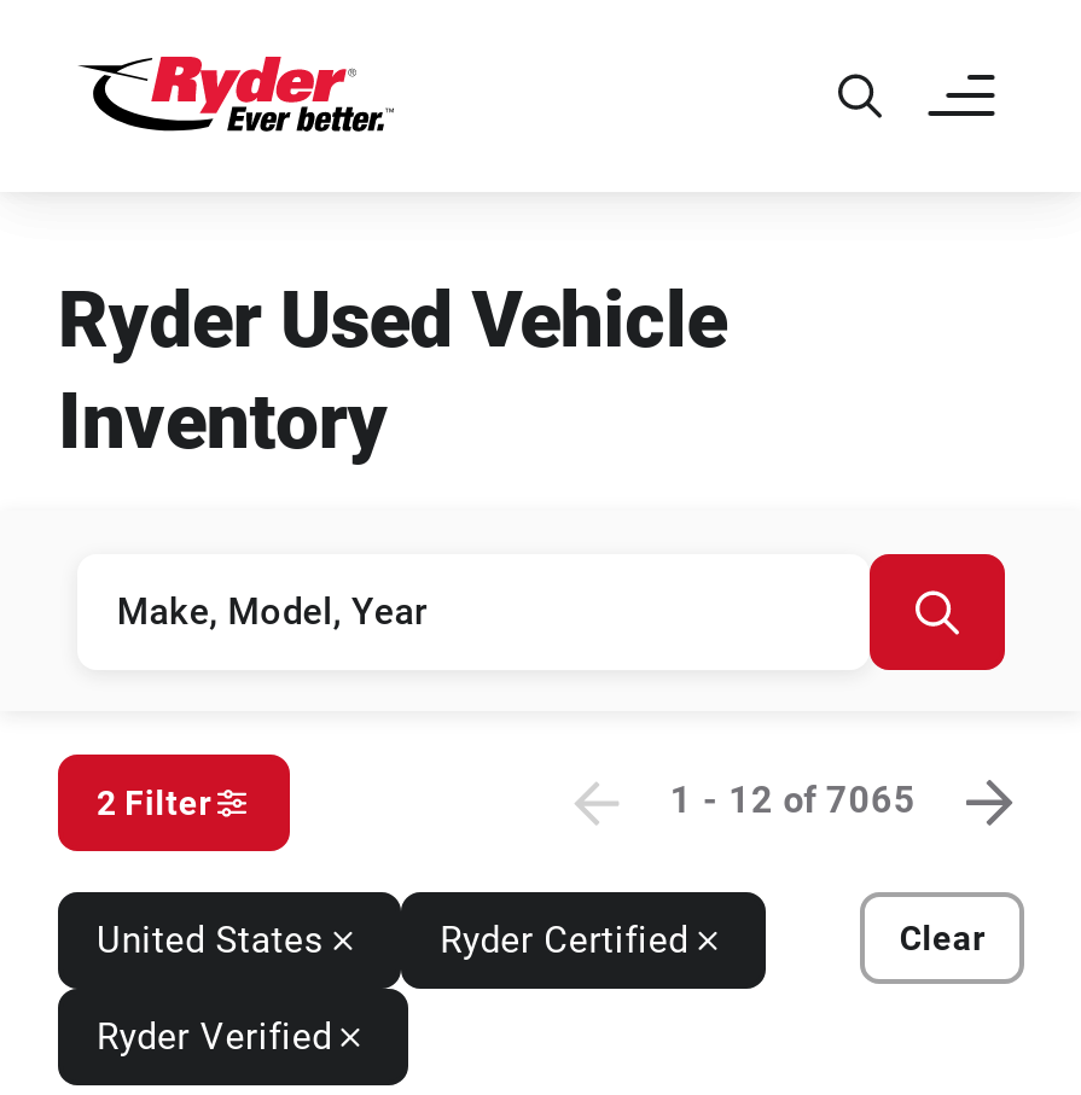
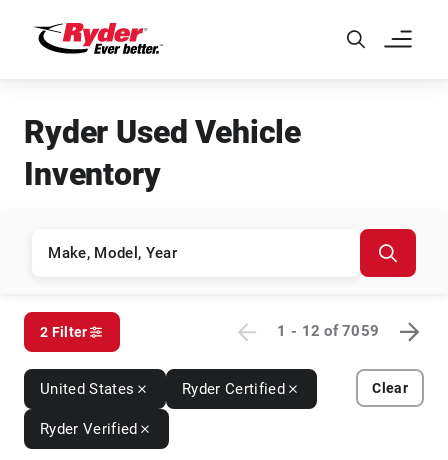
- 1 - 12 of 7065
+ 1 - 12 of 7059
